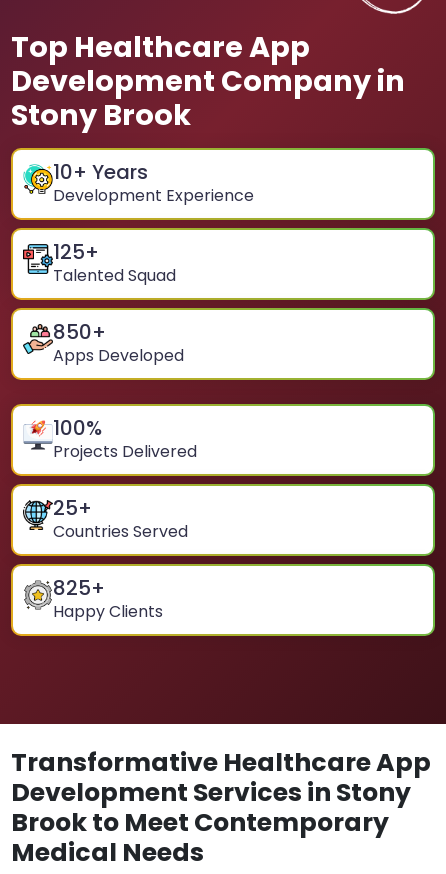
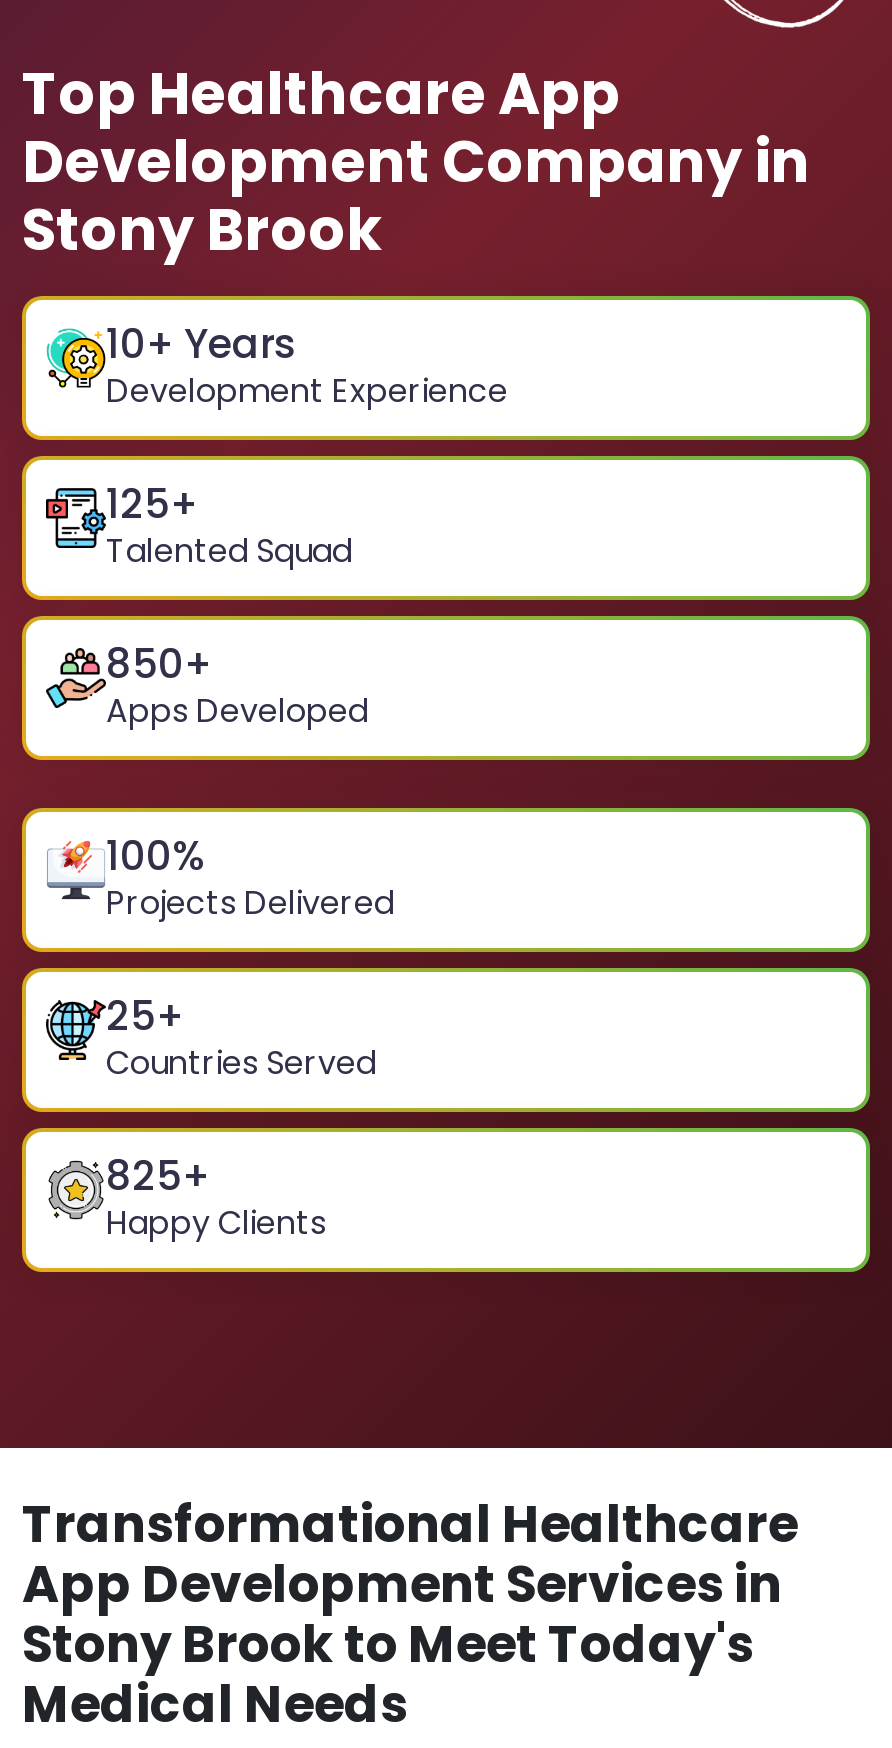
- Transformative Healthcare App
- Development Services in Stony
- Brook to Meet Contemporary
+ Transformational Healthcare
+ App Development Services in
+ Stony Brook to Meet Today's
